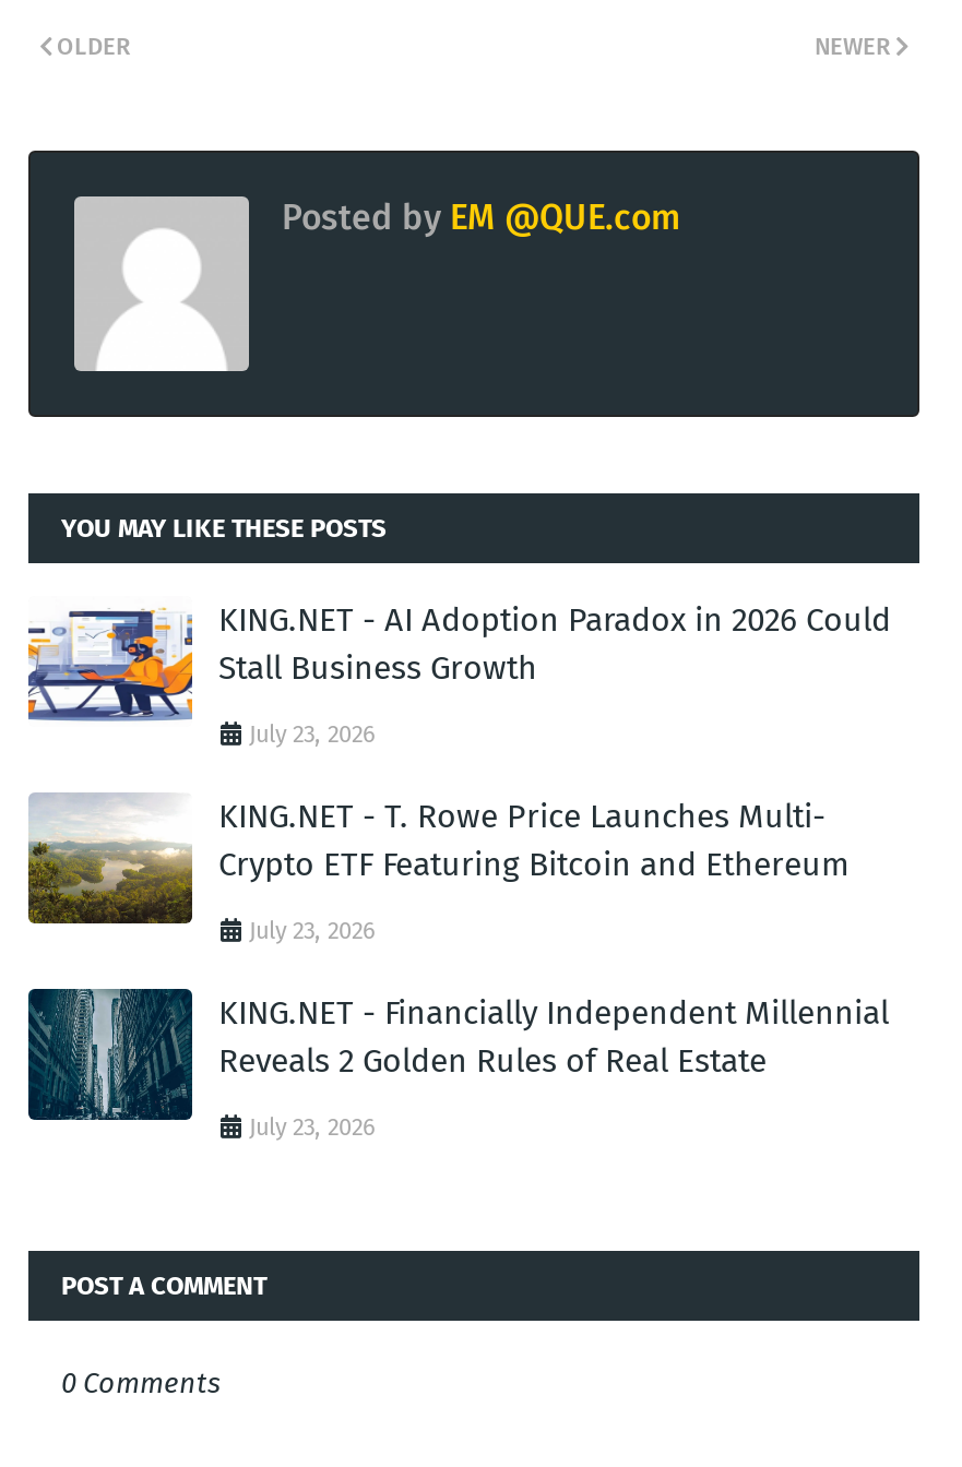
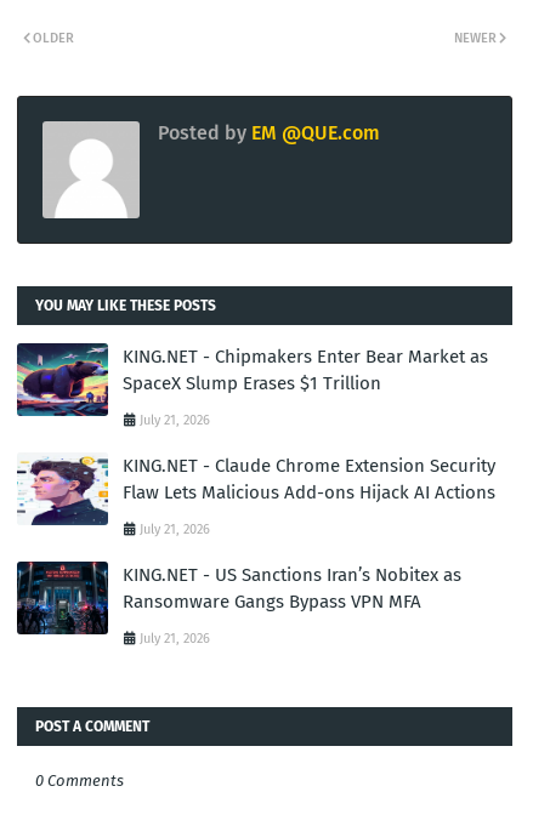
- [image]
- KING.NET - AI Adoption Paradox in 2026 Could
- Stall Business Growth
+ [image]
+ KING.NET - Chipmakers Enter Bear Market as
+ SpaceX Slump Erases $1 Trillion

- July 23, 2026
+ July 21, 2026

- [image]
- KING.NET - T. Rowe Price Launches Multi-
- Crypto ETF Featuring Bitcoin and Ethereum
+ [image]
+ KING.NET - Claude Chrome Extension Security
+ Flaw Lets Malicious Add-ons Hijack AI Actions

- July 23, 2026
+ July 21, 2026

- [image]
- KING.NET - Financially Independent Millennial
- Reveals 2 Golden Rules of Real Estate
+ [image]
+ KING.NET - US Sanctions Iran’s Nobitex as
+ Ransomware Gangs Bypass VPN MFA

- July 23, 2026
+ July 21, 2026
